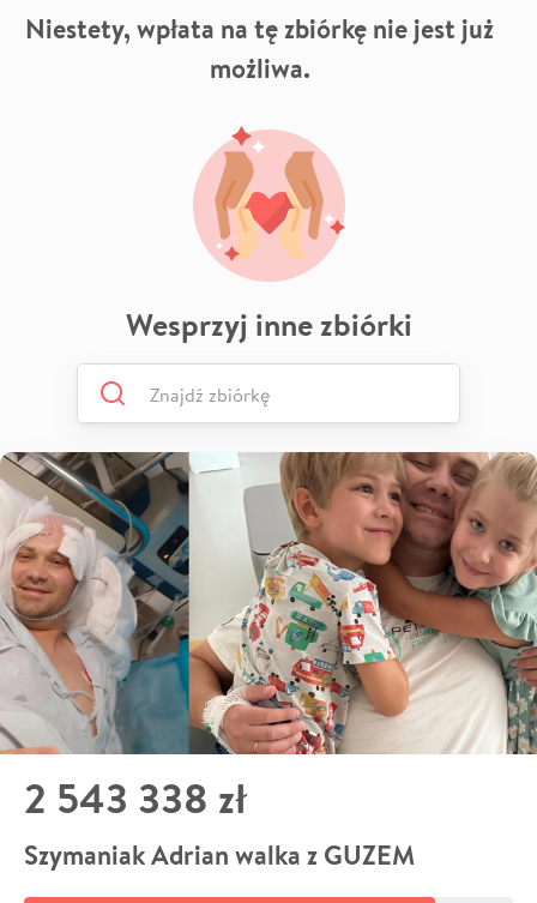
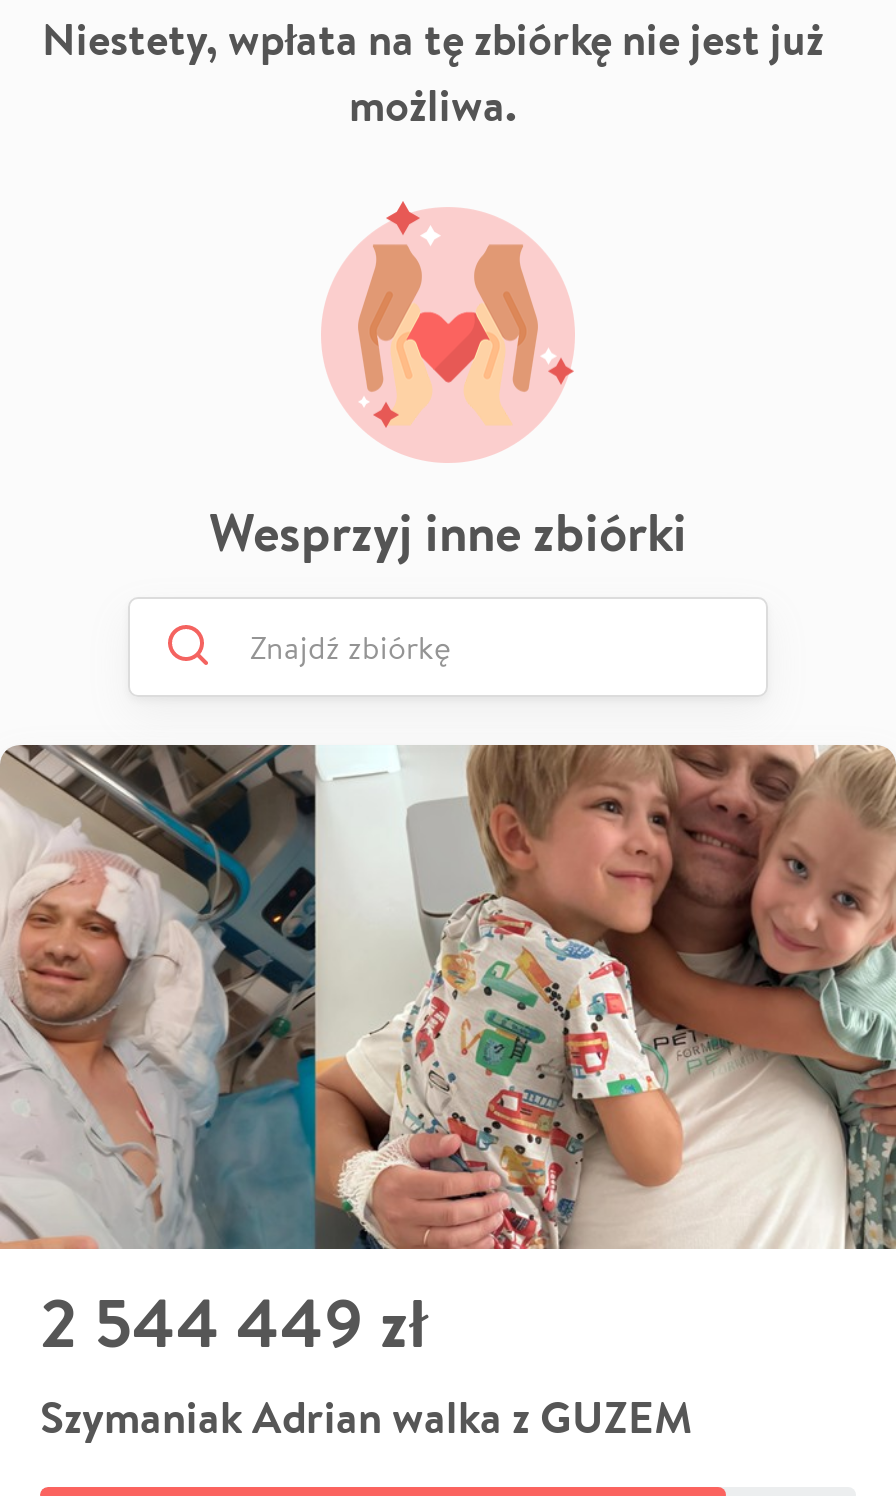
- 2 543 338 zł
+ 2 544 449 zł
